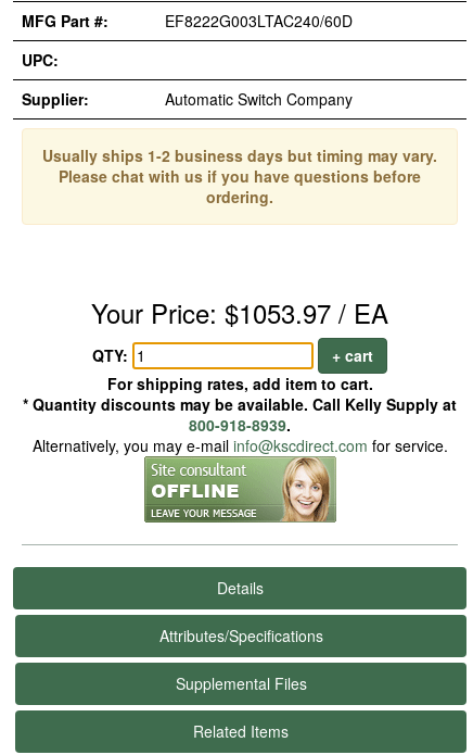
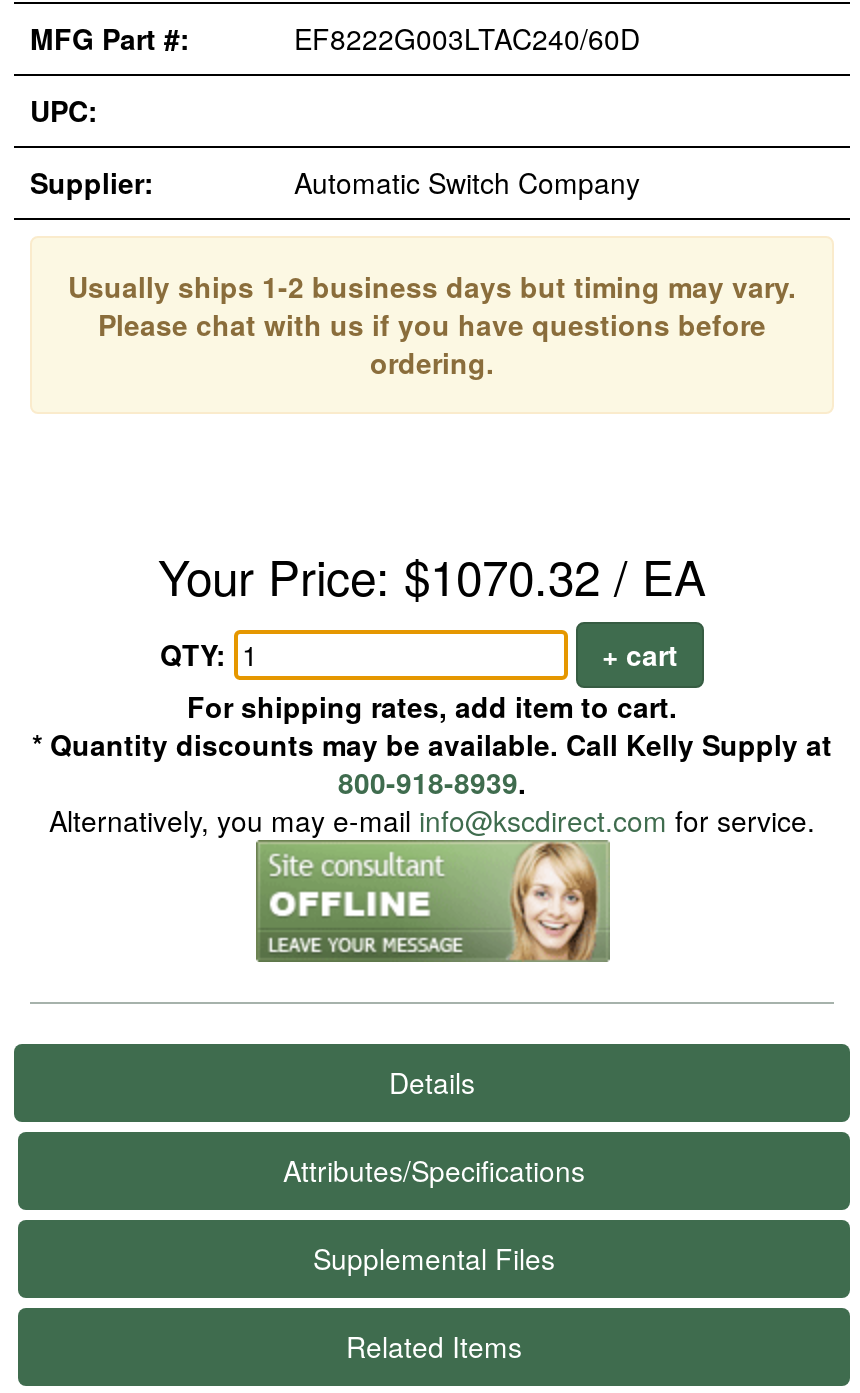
- Your Price: $1053.97 / EA
+ Your Price: $1070.32 / EA
